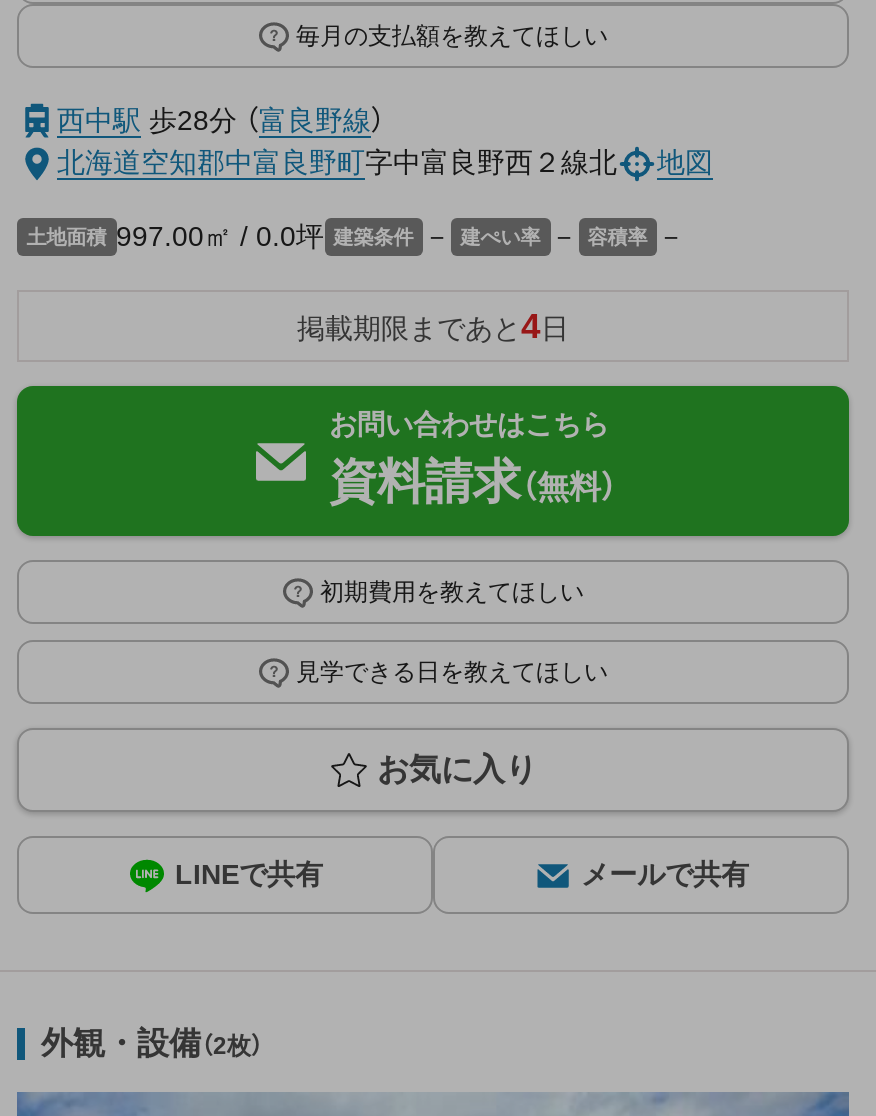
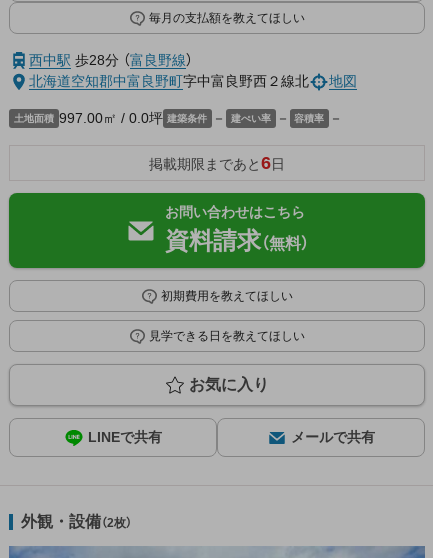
- 掲載期限まであと4日
+ 掲載期限まであと6日
